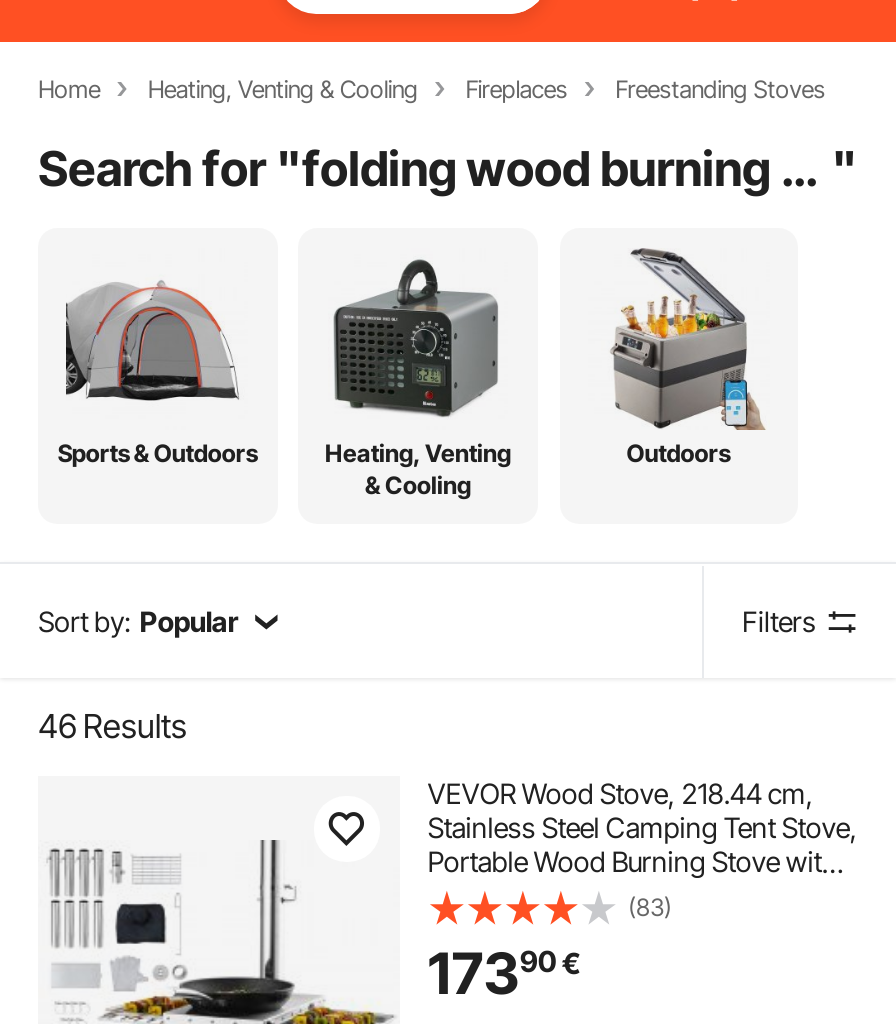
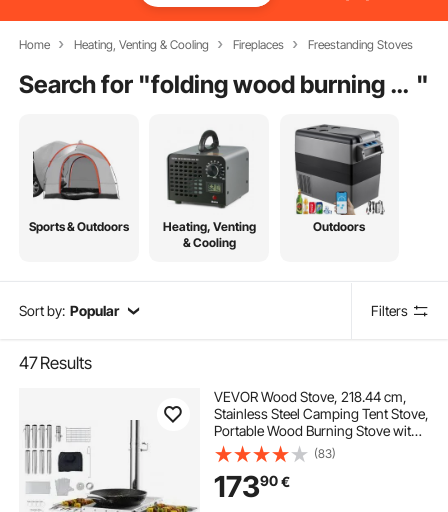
- [image]
+ [image]

- 46 Results
+ 47 Results
